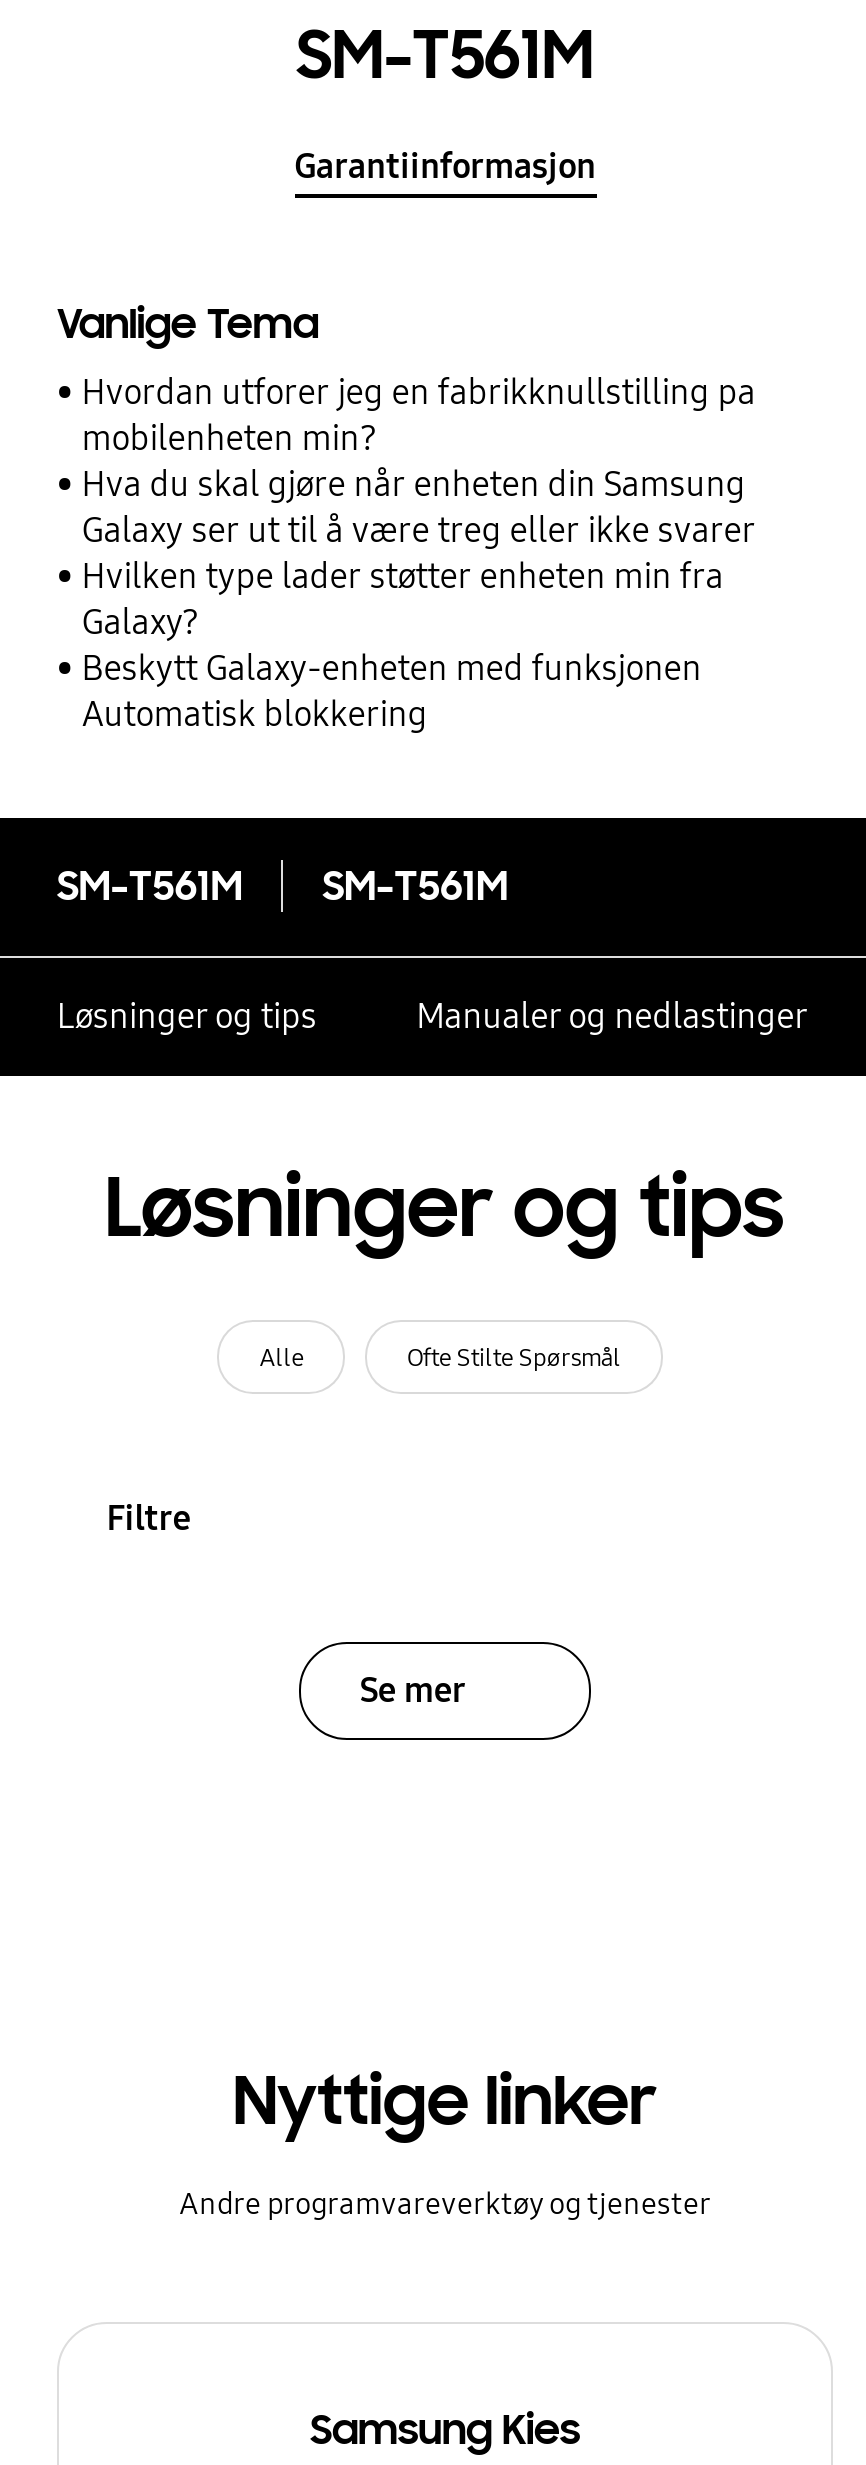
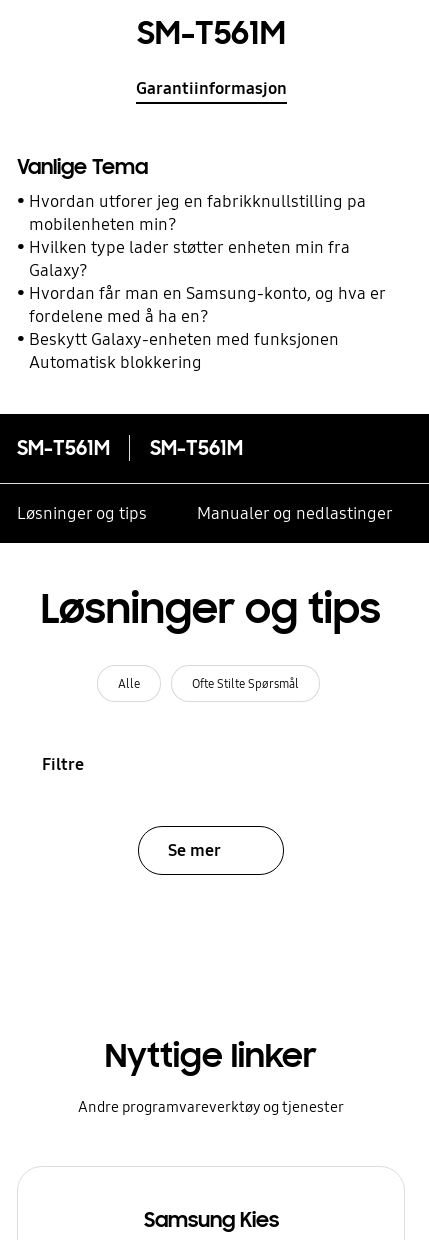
- Hva du skal gjøre når enheten din Samsung
- Galaxy ser ut til å være treg eller ikke svarer

moved up: Hvilken type lader støtter enheten min fra | Galaxy?

+ Hvordan får man en Samsung-konto, og hva er
+ fordelene med å ha en?
